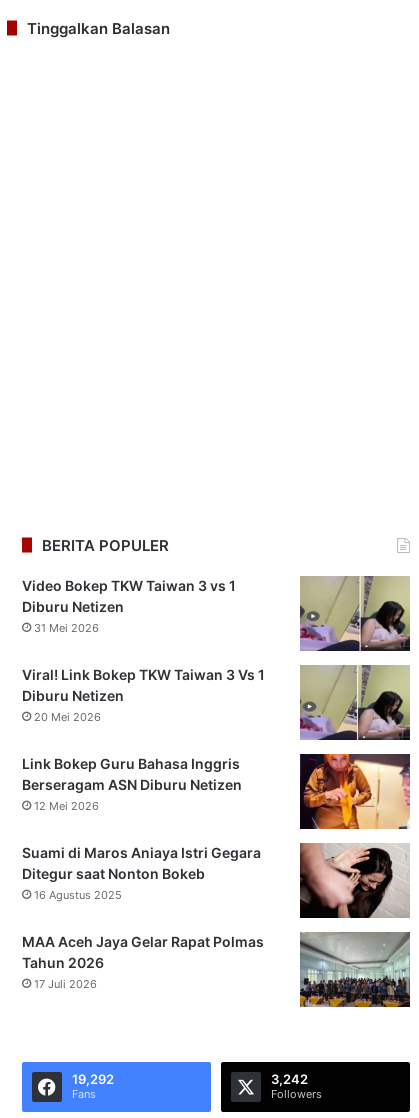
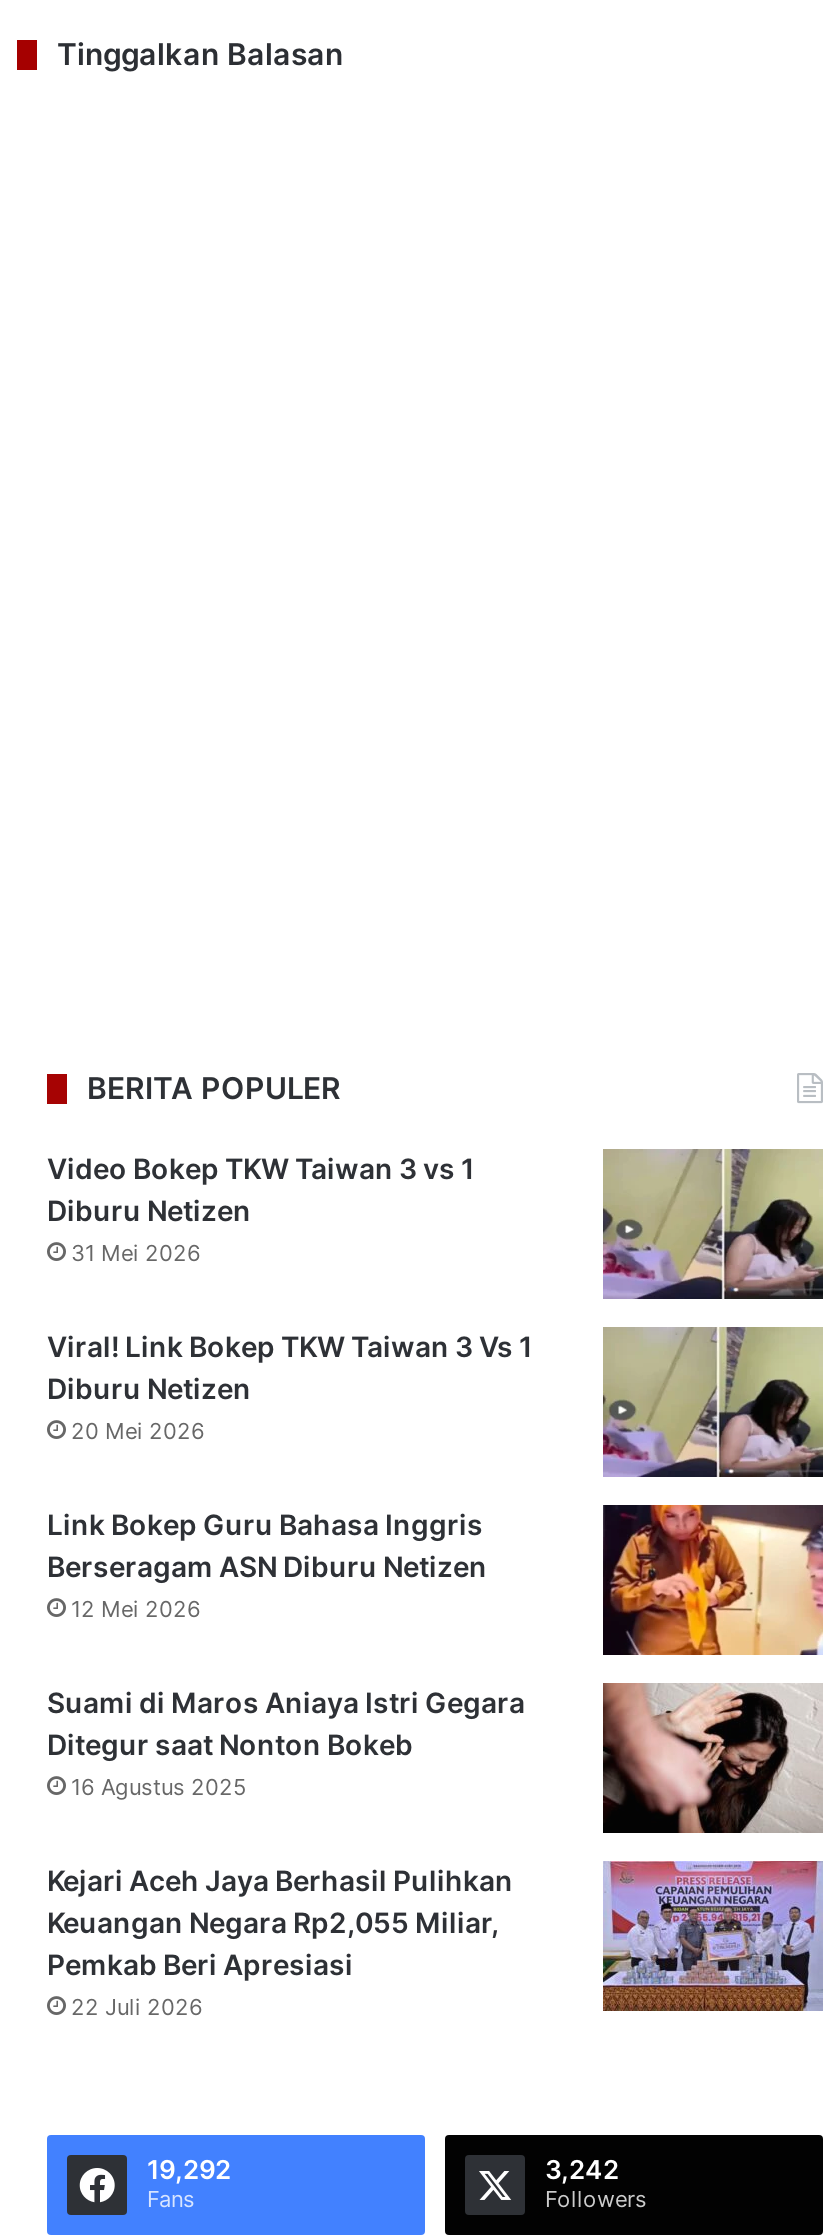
- MAA Aceh Jaya Gelar Rapat Polmas
- Tahun 2026
- 17 Juli 2026
+ Kejari Aceh Jaya Berhasil Pulihkan
+ Keuangan Negara Rp2,055 Miliar,
+ Pemkab Beri Apresiasi
+ 22 Juli 2026

- [image]
+ [image]
